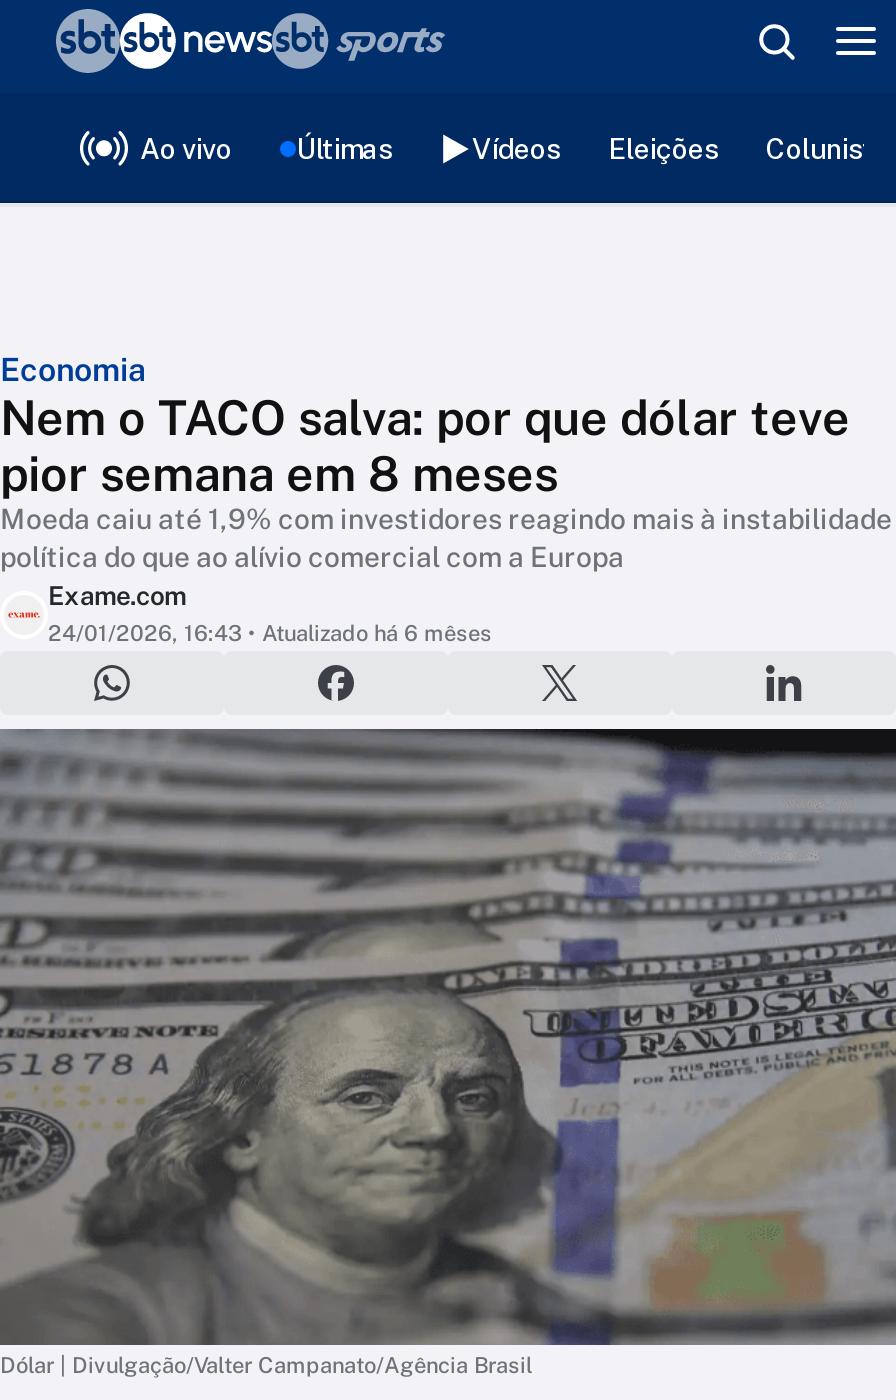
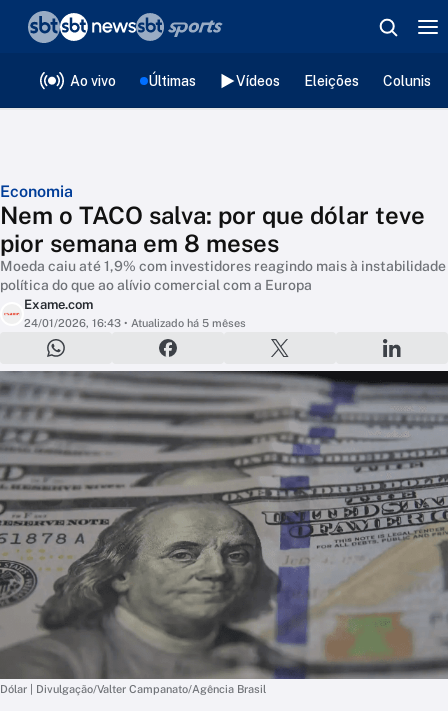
- 24/01/2026, 16:43 • Atualizado há 6 mêses
+ 24/01/2026, 16:43 • Atualizado há 5 mêses
